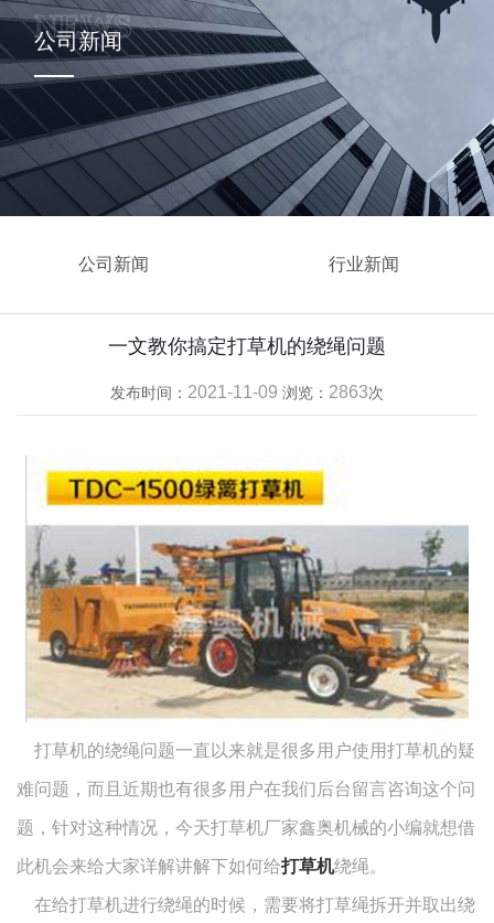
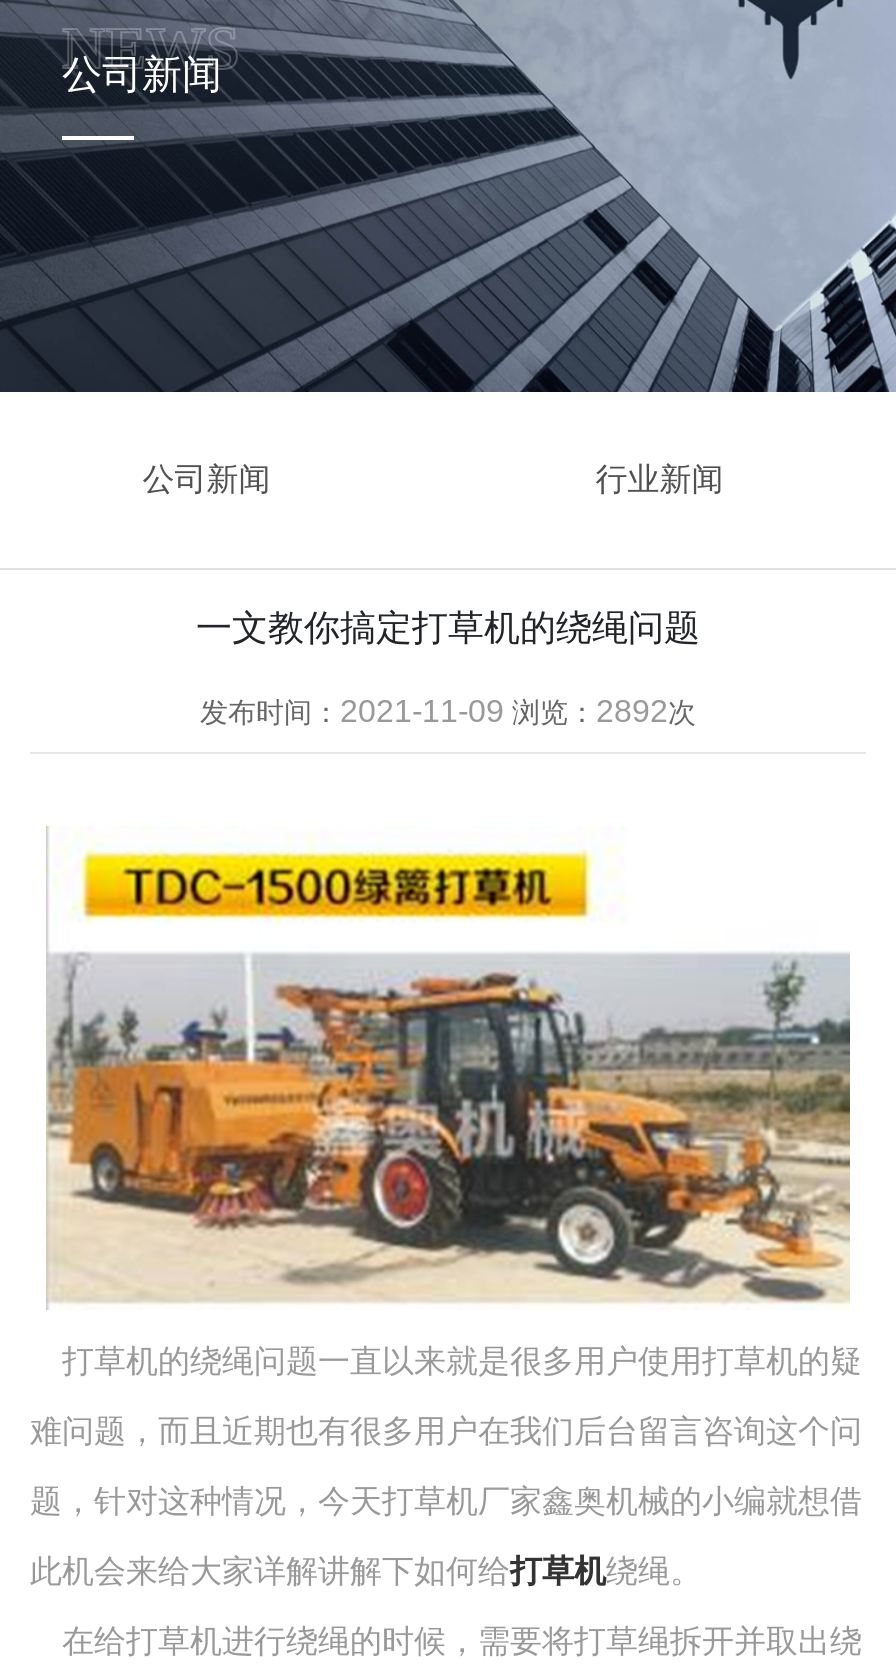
- 发布时间：2021-11-09浏览：2863次
+ 发布时间：2021-11-09浏览：2892次
